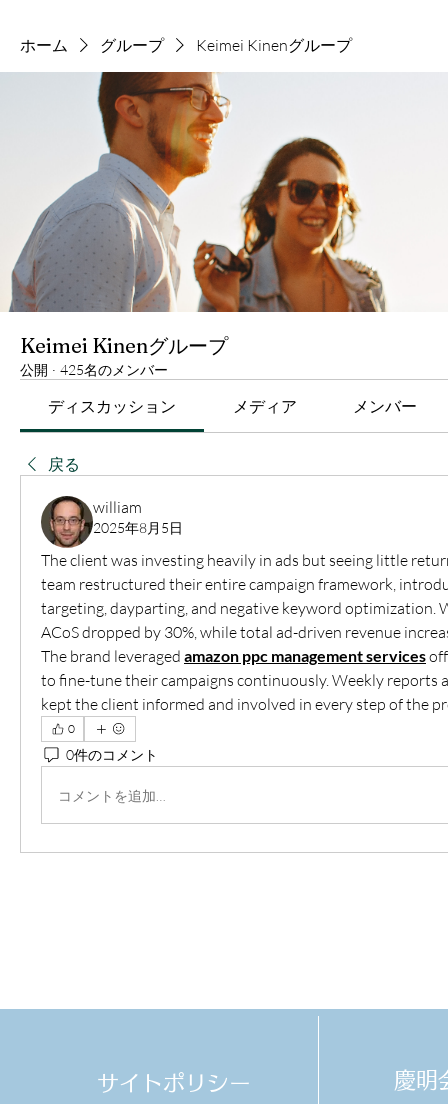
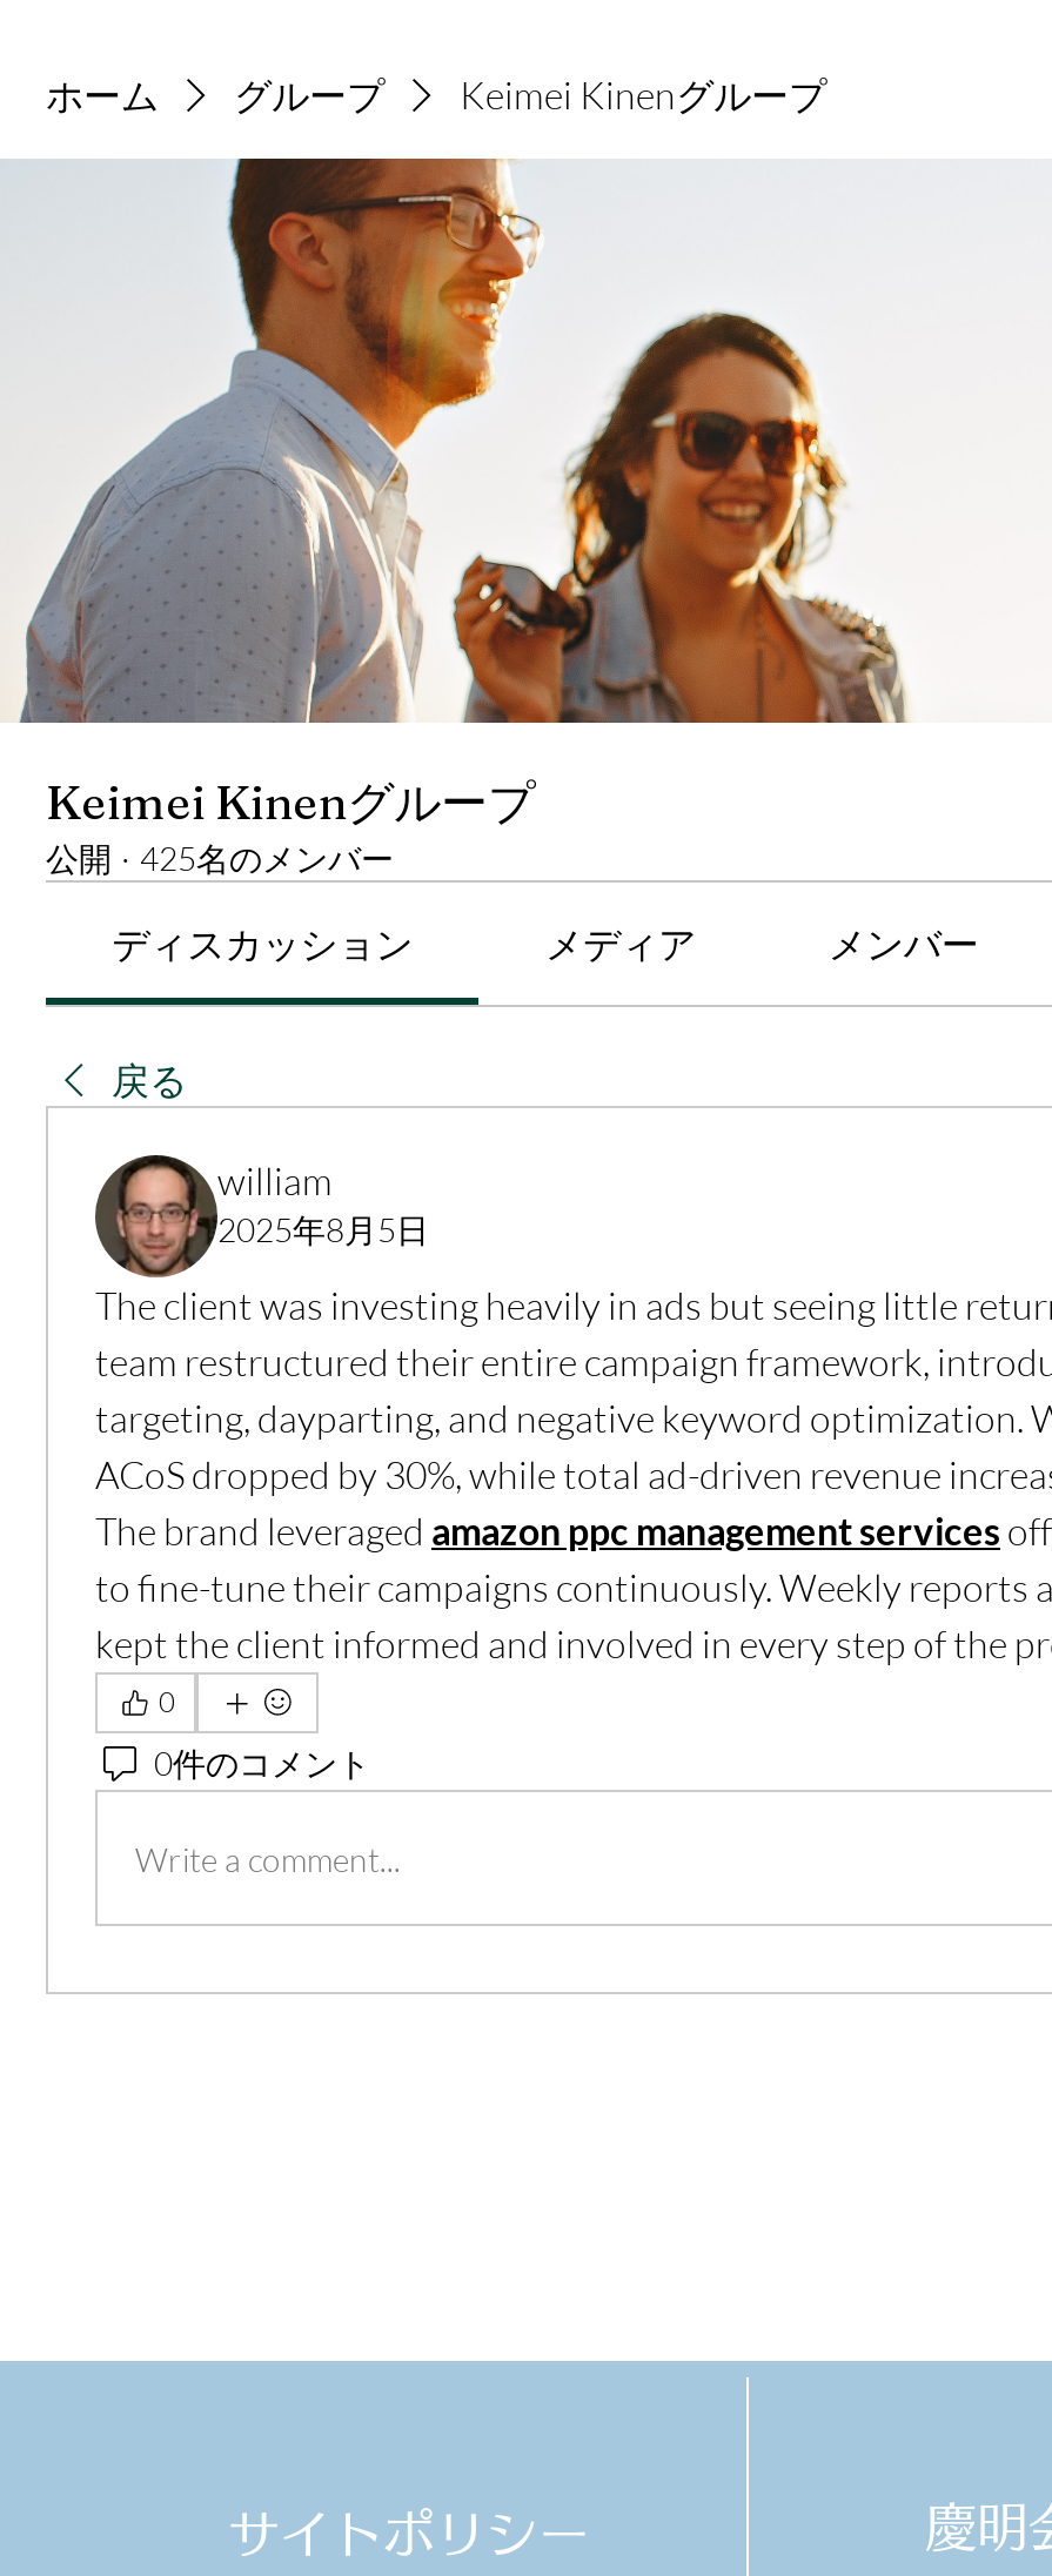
- コメントを追加…
+ Write a comment...
